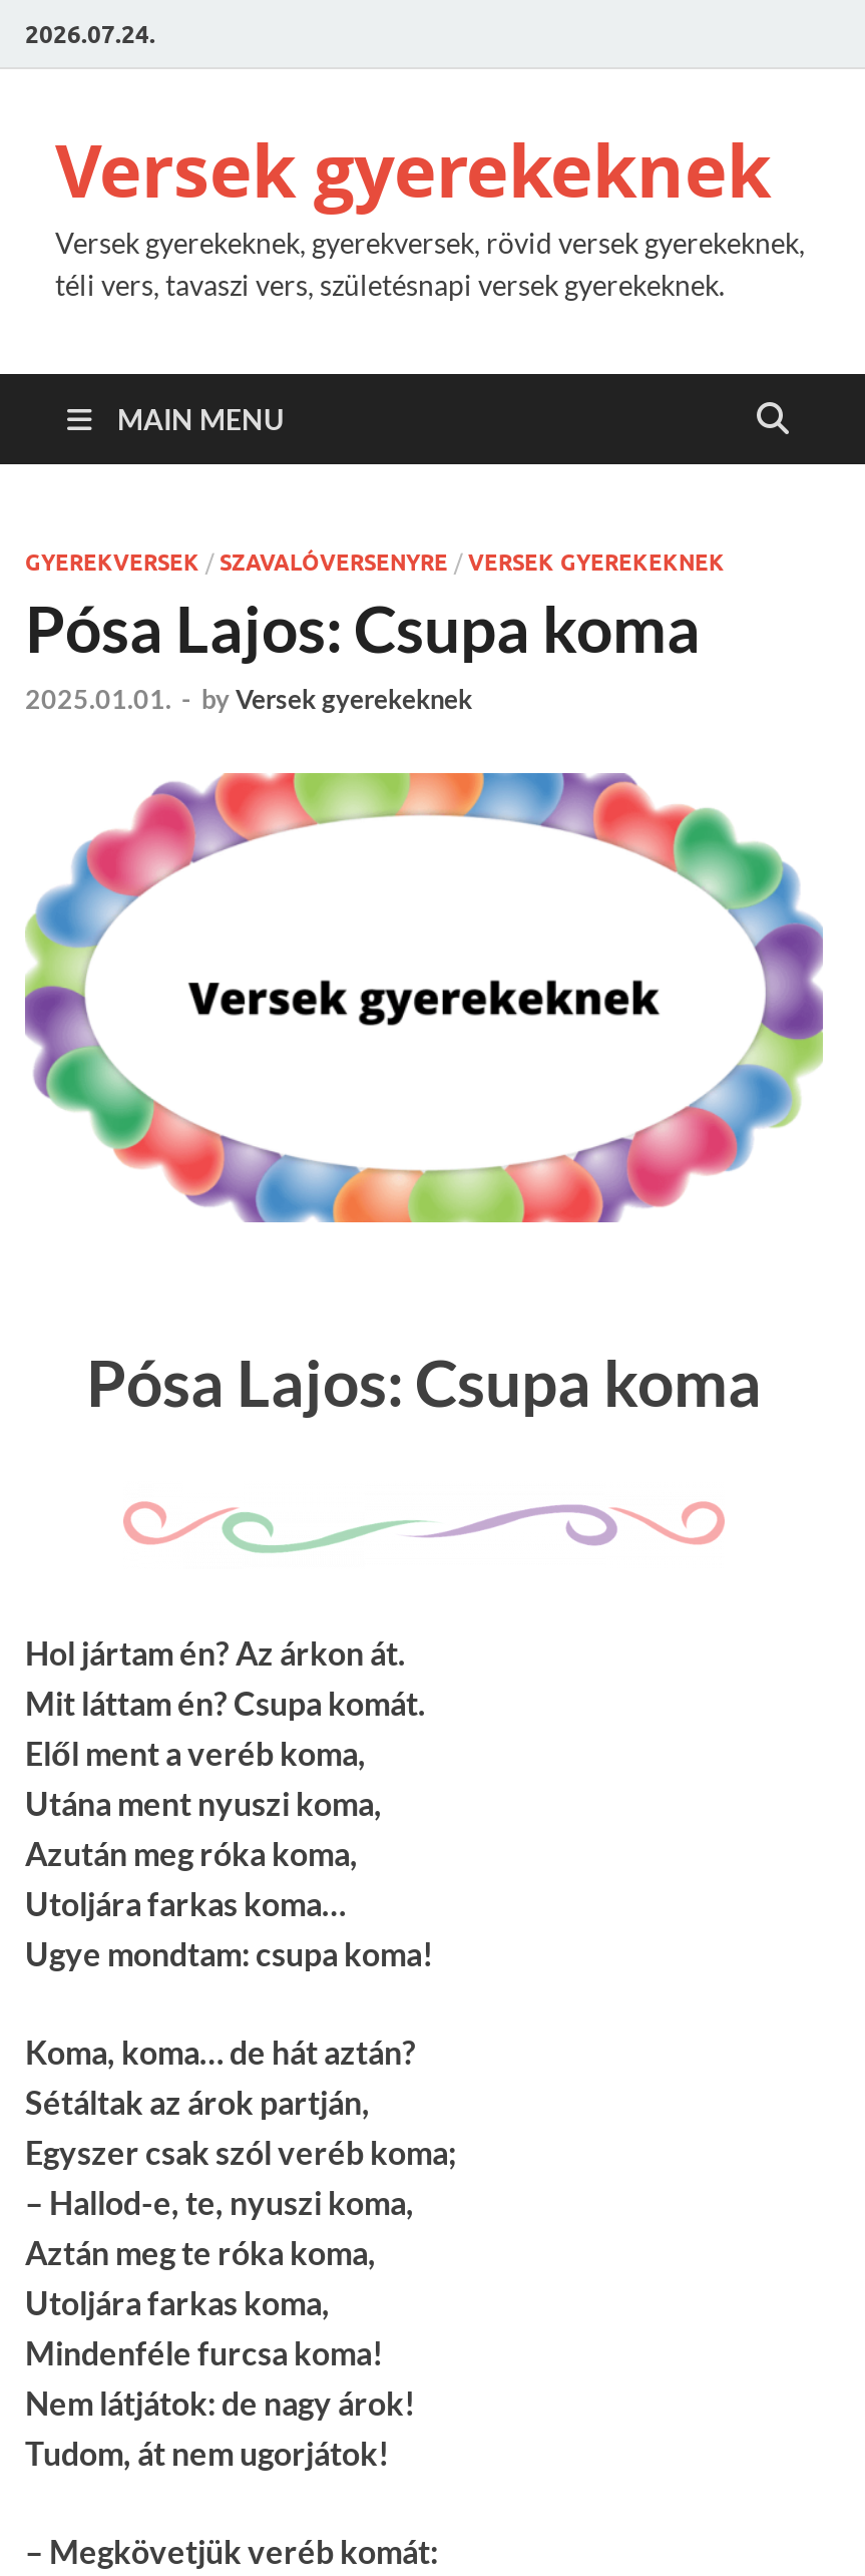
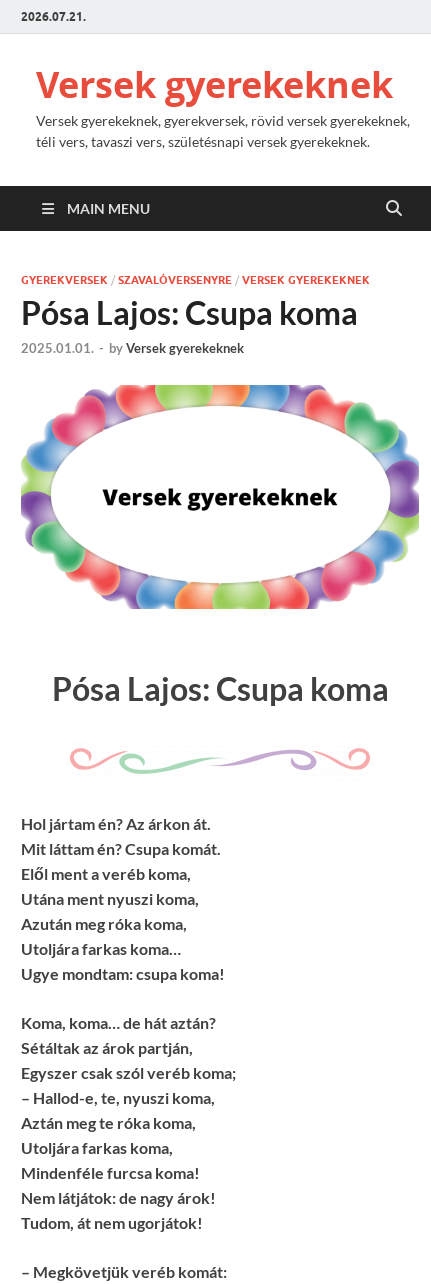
- 2026.07.24.
+ 2026.07.21.
